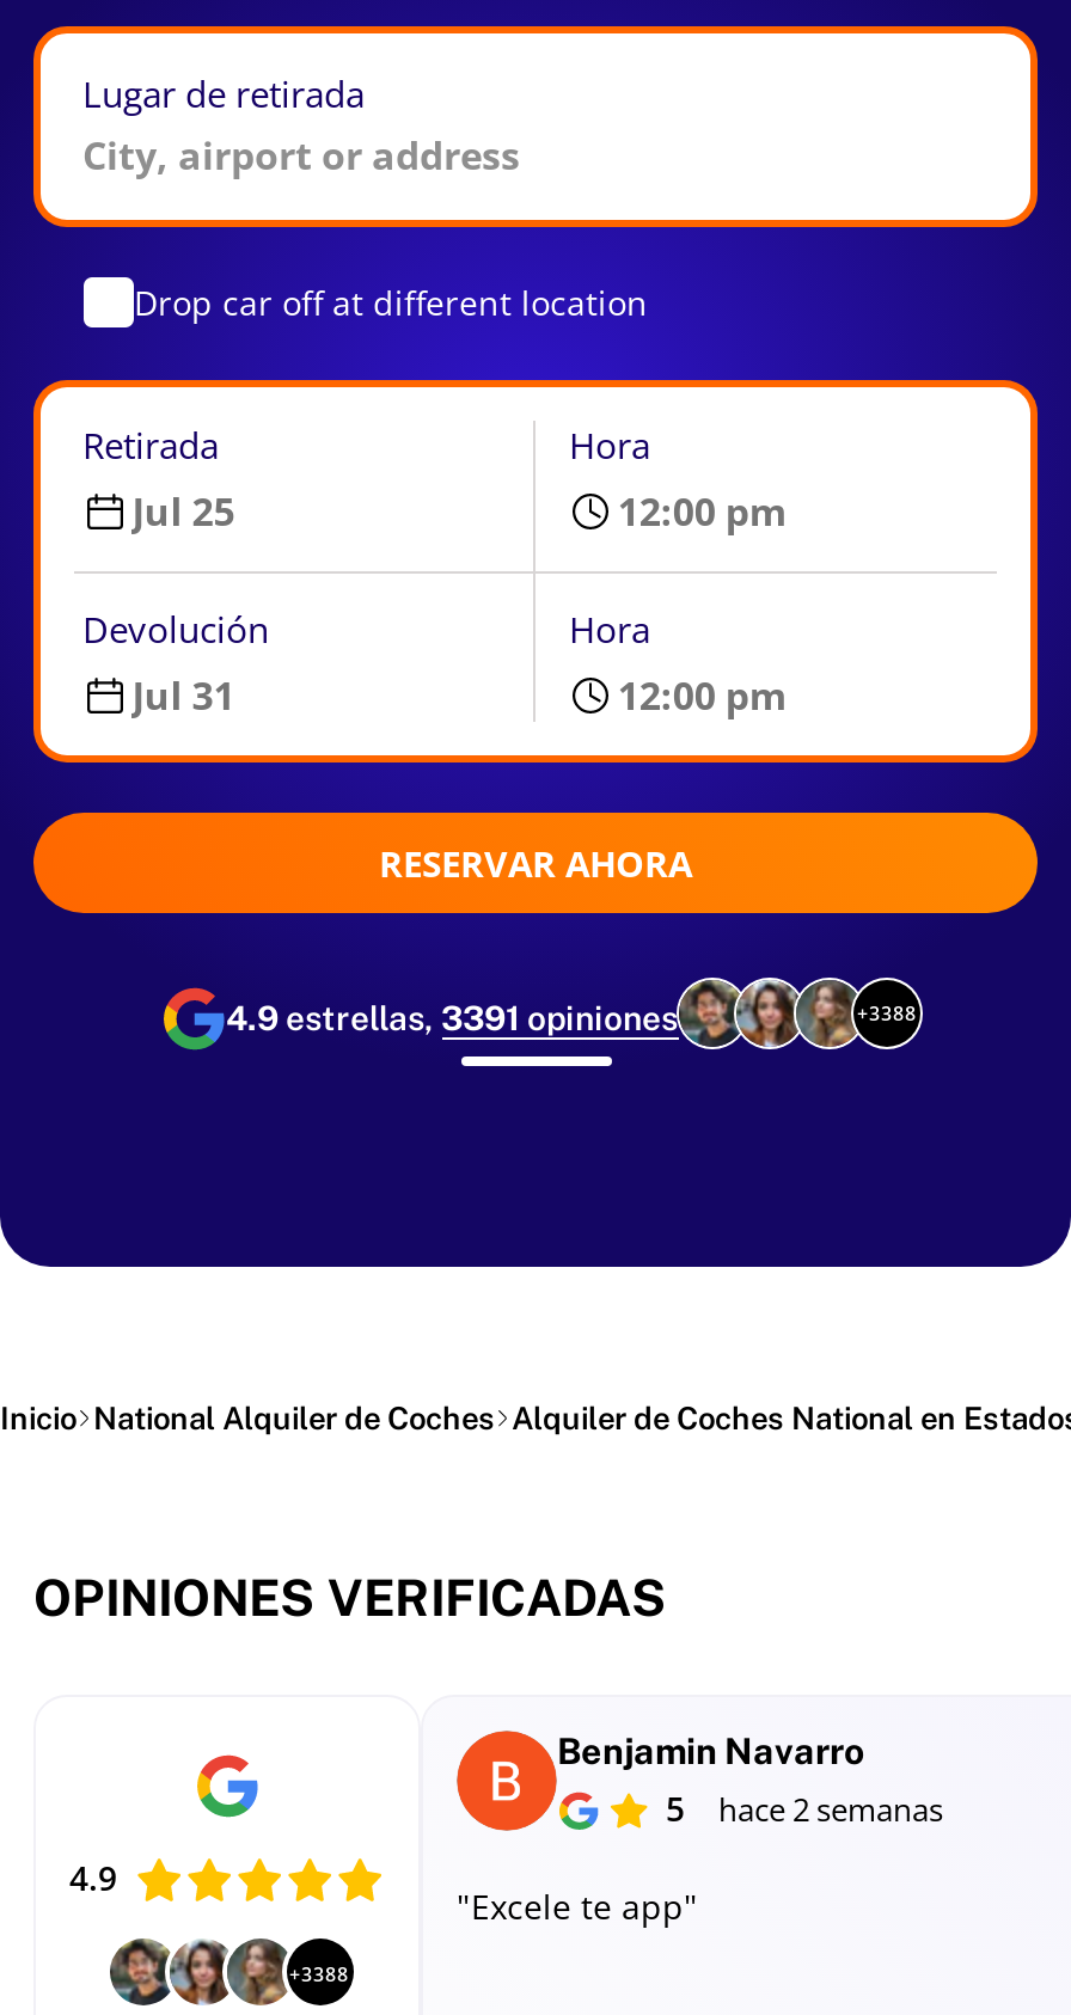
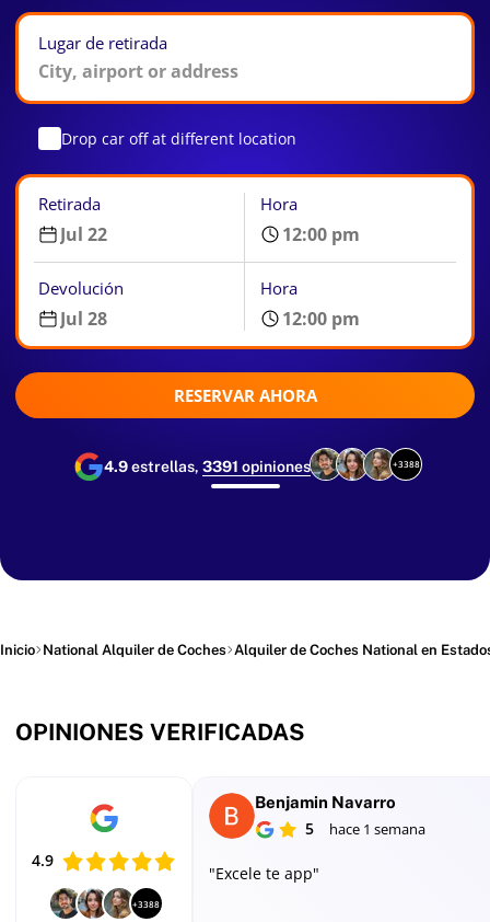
- 5 hace 2 semanas
+ 5 hace 1 semana
